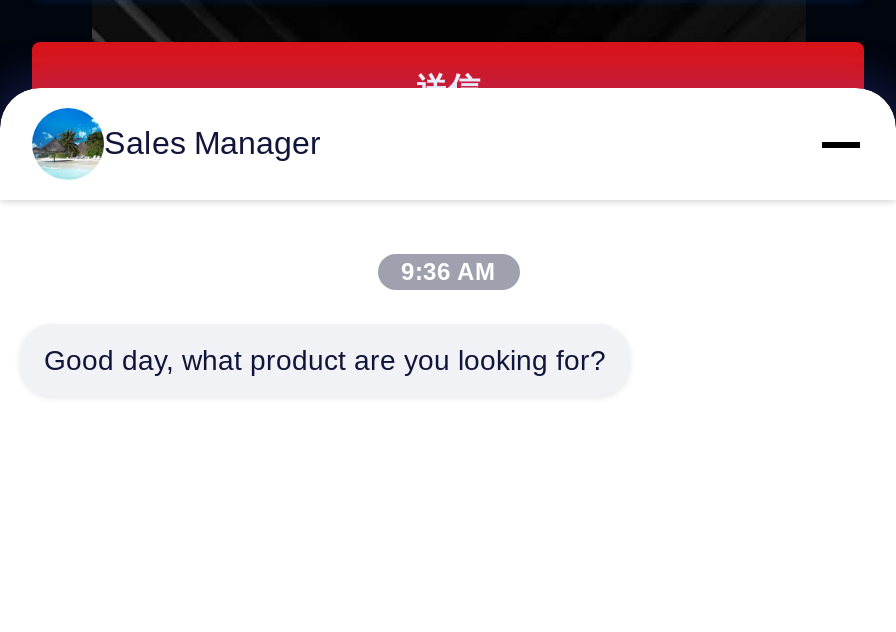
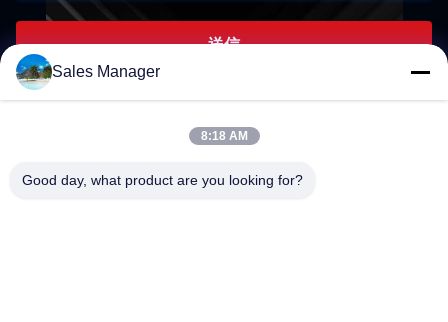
- 9:36 AM
+ 8:18 AM
